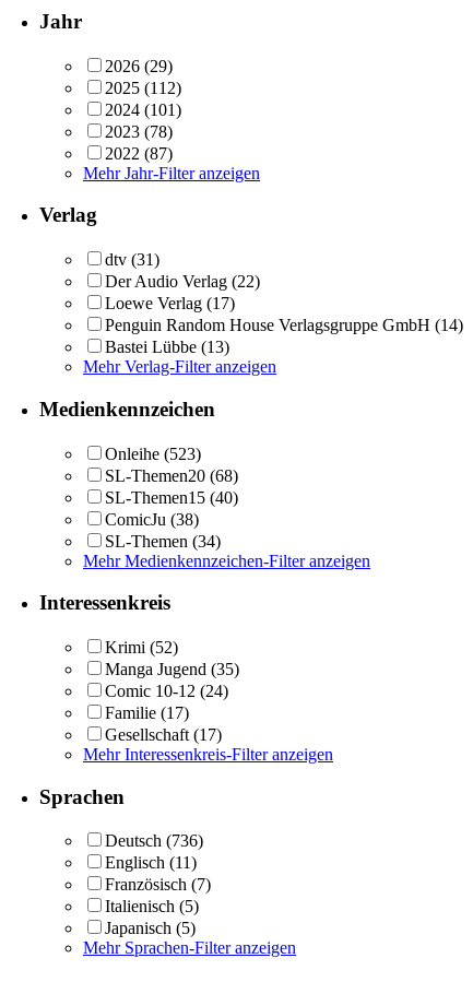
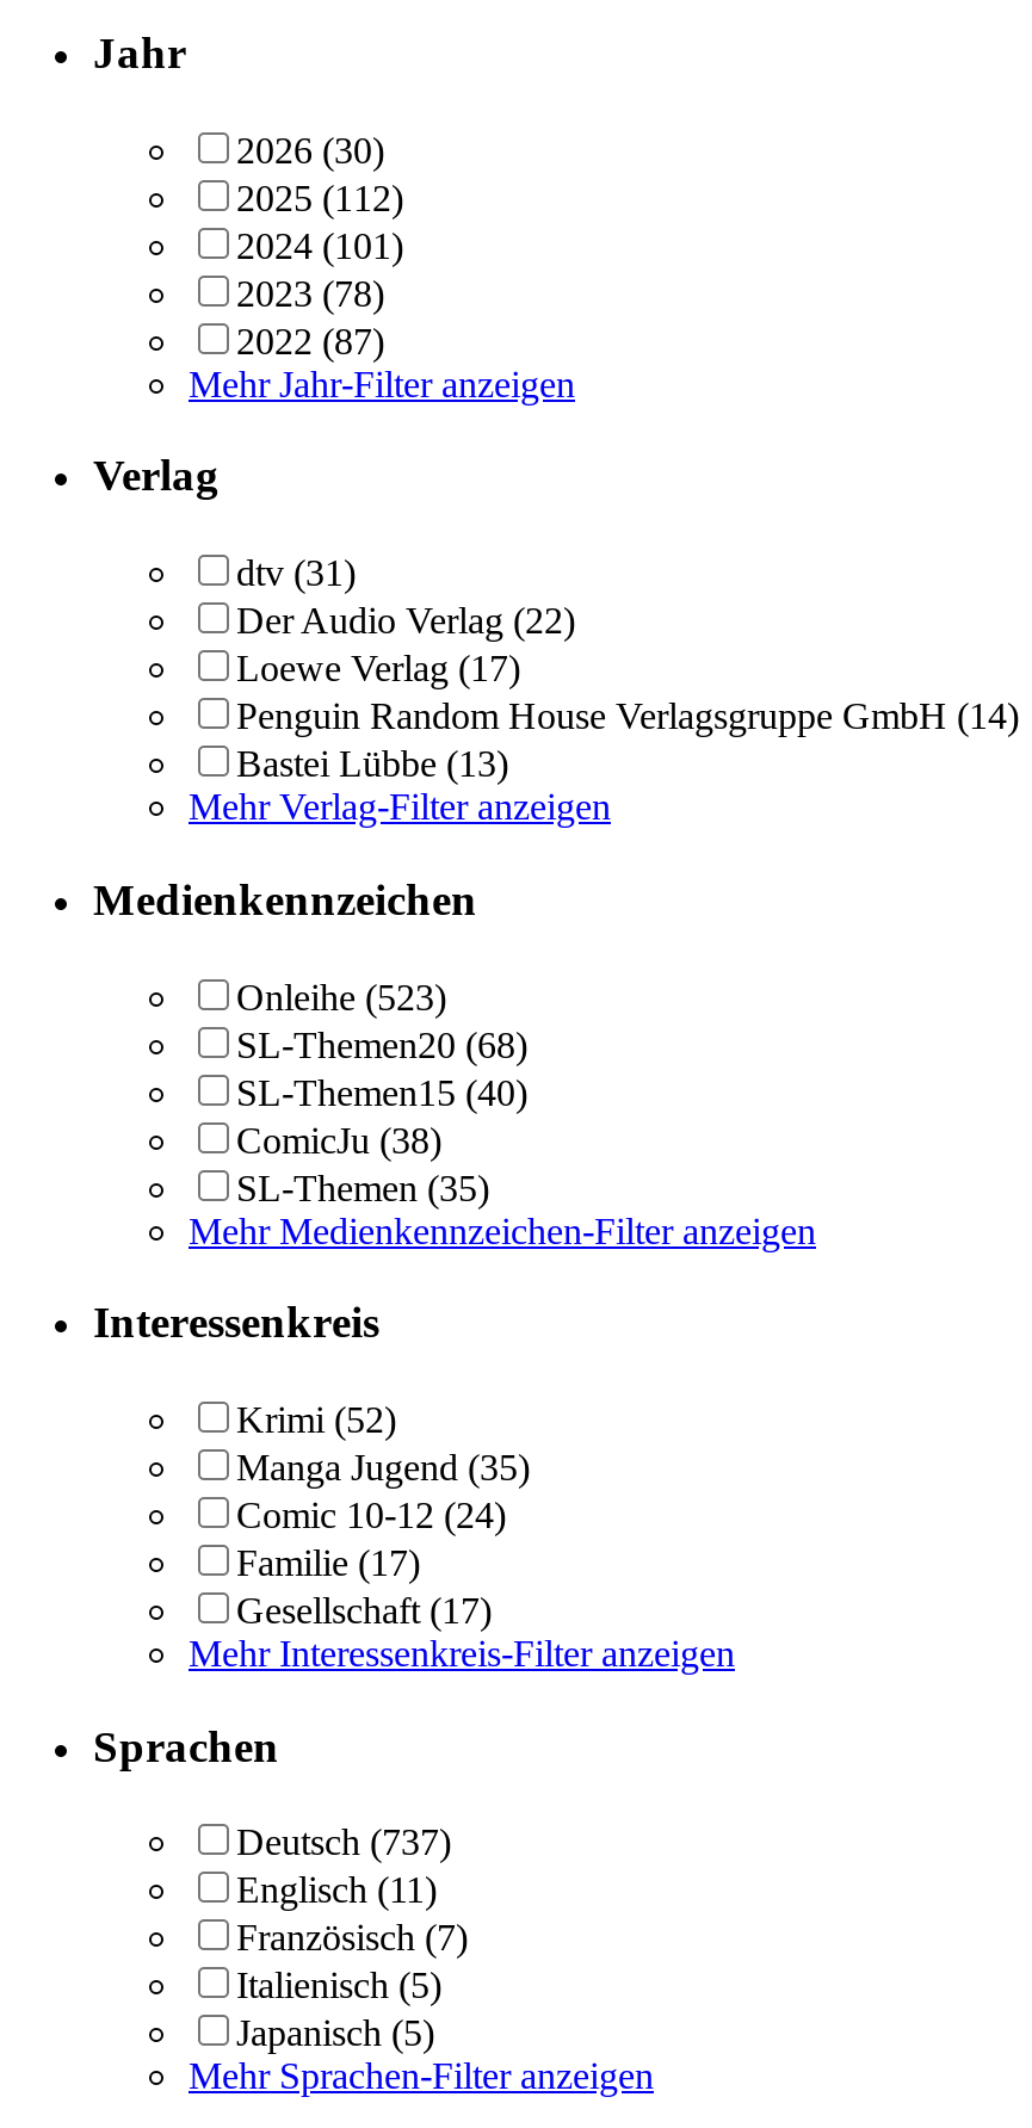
- 2026 (29)
+ 2026 (30)

- SL-Themen (34)
+ SL-Themen (35)

- Deutsch (736)
+ Deutsch (737)
